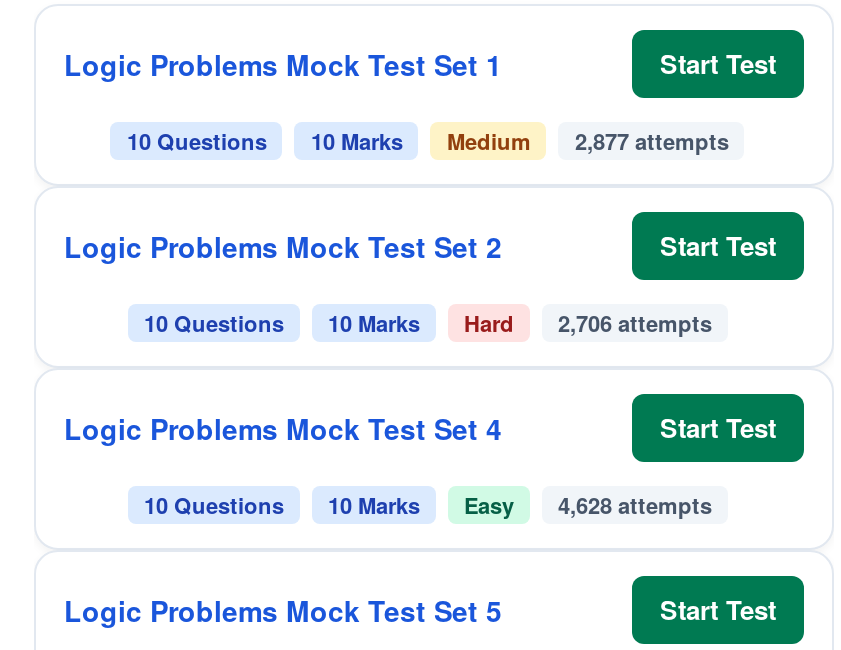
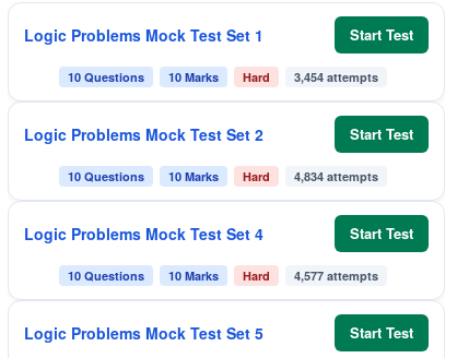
- Medium
- 2,877 attempts
+ Hard
+ 3,454 attempts

- 10 Questions 10 Marks Hard 2,706 attempts
+ 10 Questions 10 Marks Hard 4,834 attempts

- Easy
- 4,628 attempts
+ Hard
+ 4,577 attempts
